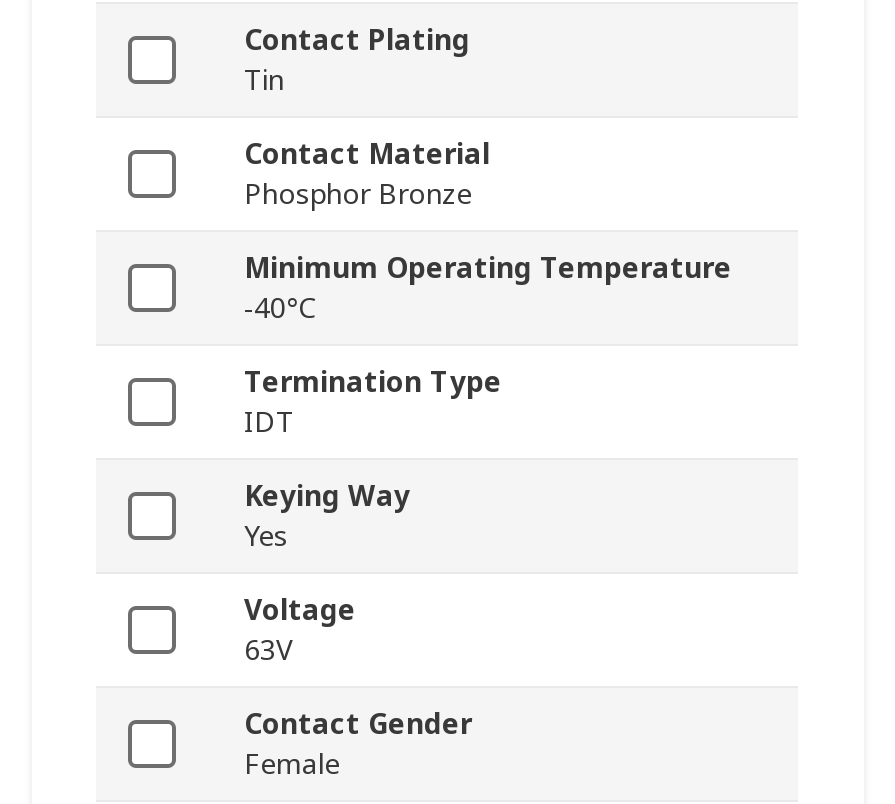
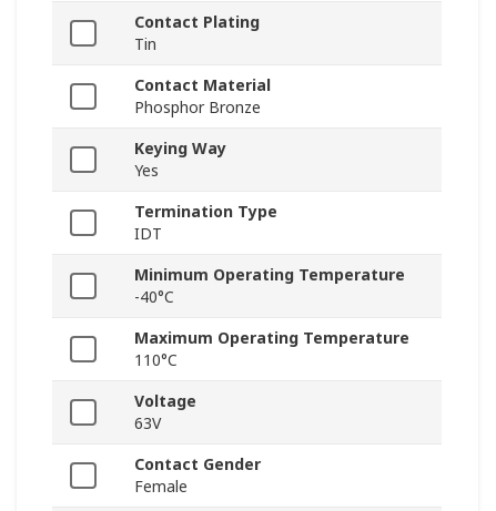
moved down: Termination Type | IDT | Minimum Operating Temperature | -40°C

moved up: Keying Way | Yes

+ Maximum Operating Temperature
+ 110°C
